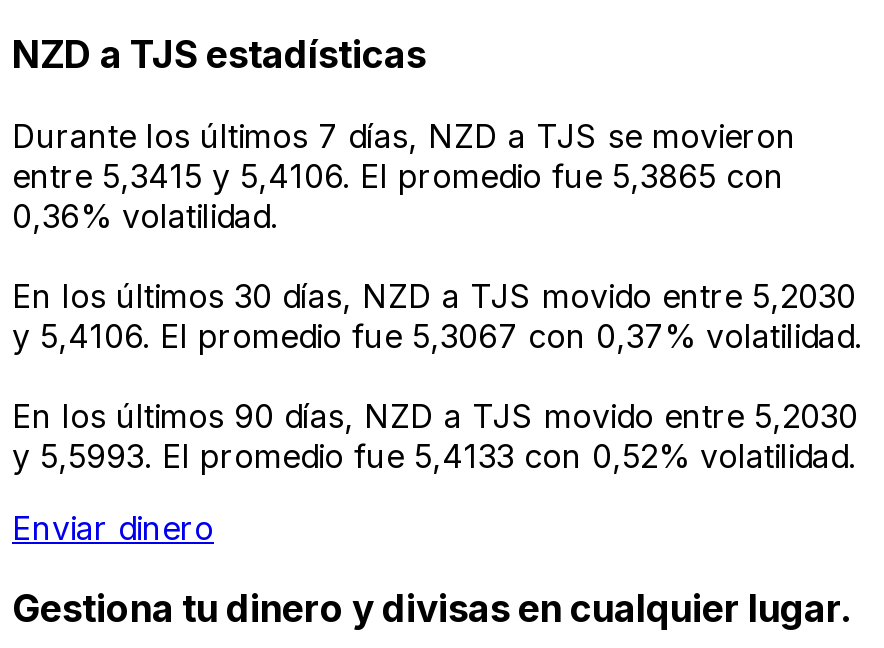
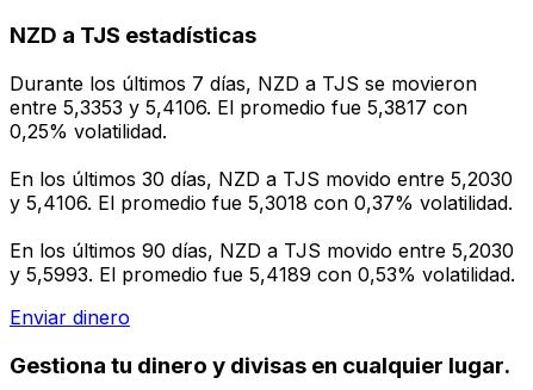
- entre 5,3415 y 5,4106. El promedio fue 5,3865 con
+ entre 5,3353 y 5,4106. El promedio fue 5,3817 con

- 0,36% volatilidad.
+ 0,25% volatilidad.

- y 5,4106. El promedio fue 5,3067 con 0,37% volatilidad.
+ y 5,4106. El promedio fue 5,3018 con 0,37% volatilidad.

- y 5,5993. El promedio fue 5,4133 con 0,52% volatilidad.
+ y 5,5993. El promedio fue 5,4189 con 0,53% volatilidad.
